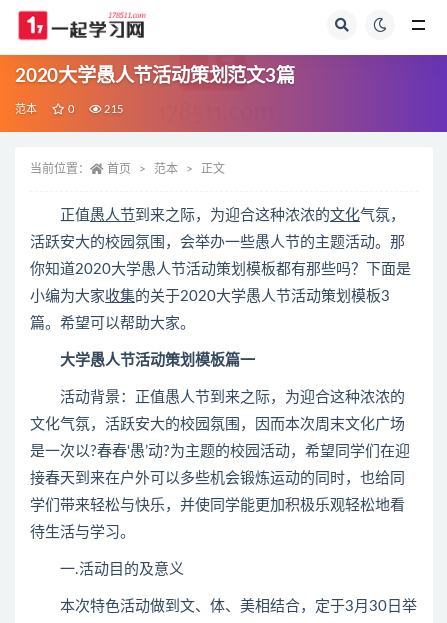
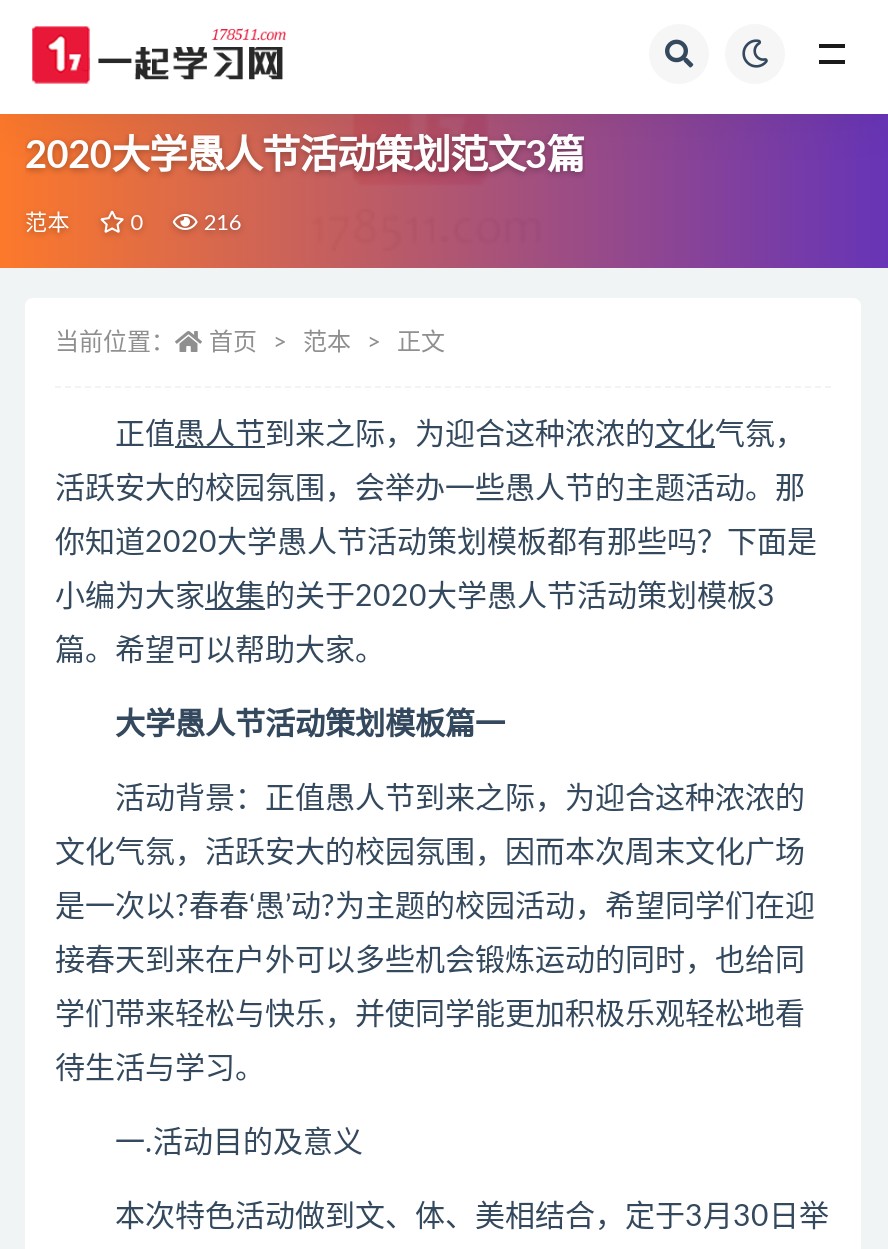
- 215
+ 216
